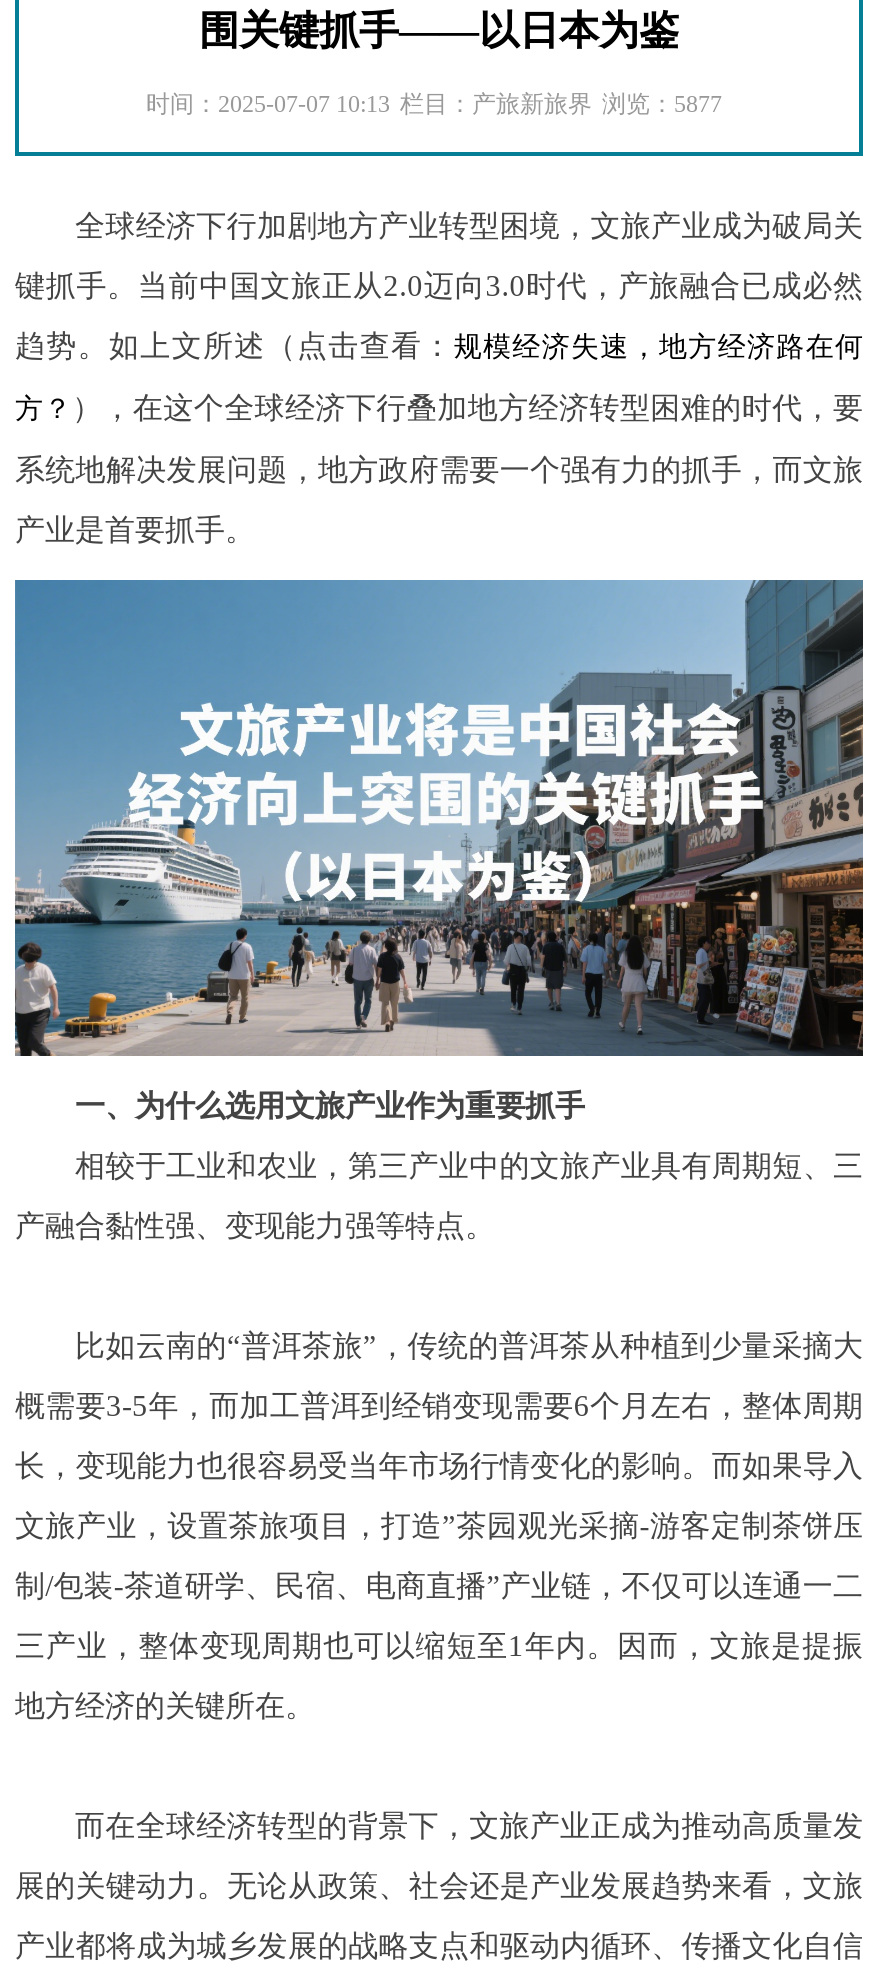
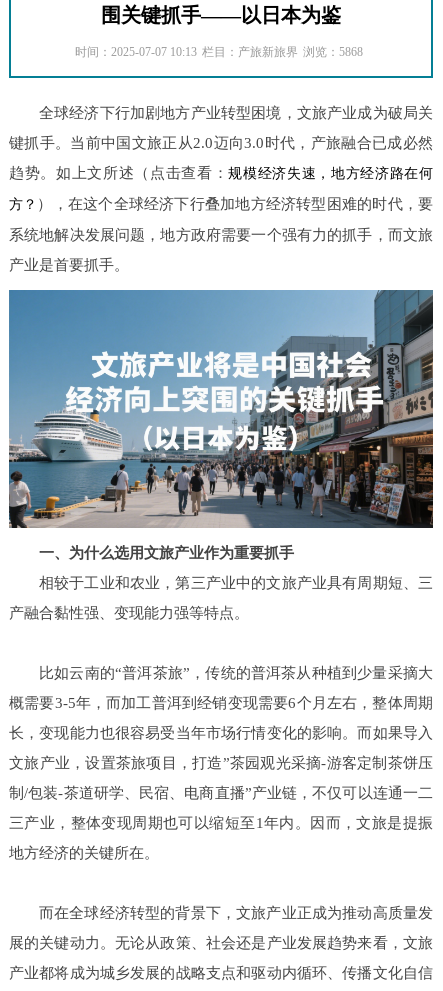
- 时间：2025-07-07 10:13 栏目：产旅新旅界 浏览：5877
+ 时间：2025-07-07 10:13 栏目：产旅新旅界 浏览：5868
